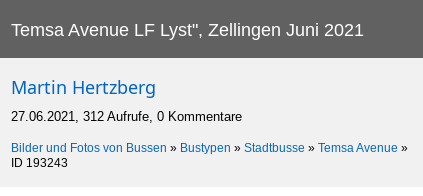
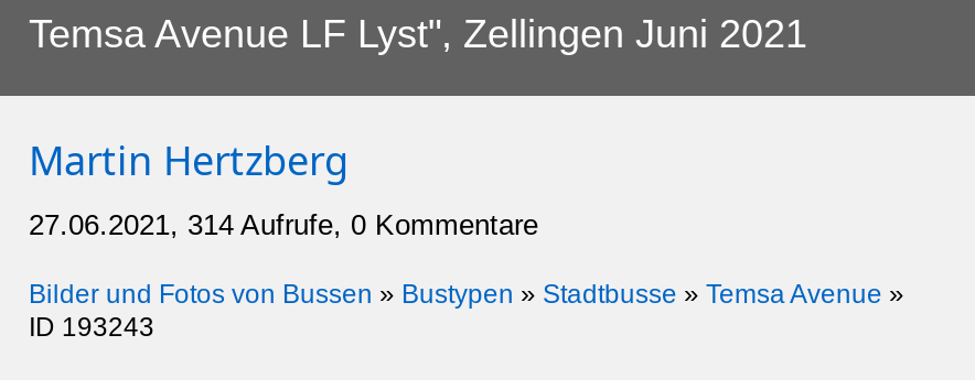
- 27.06.2021, 312 Aufrufe, 0 Kommentare
+ 27.06.2021, 314 Aufrufe, 0 Kommentare
